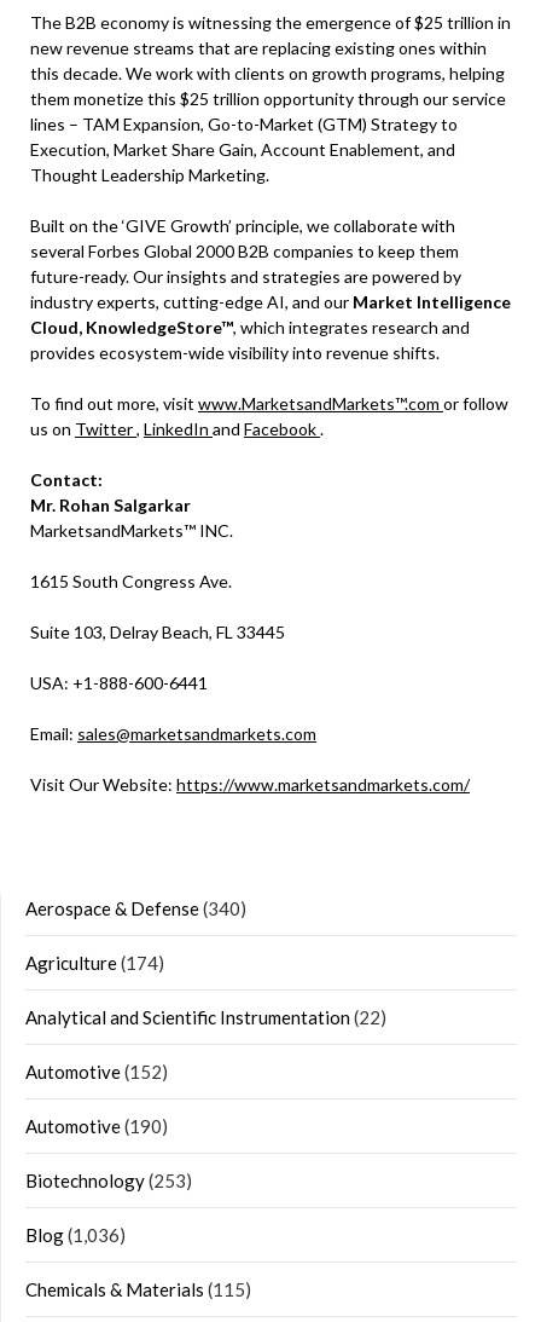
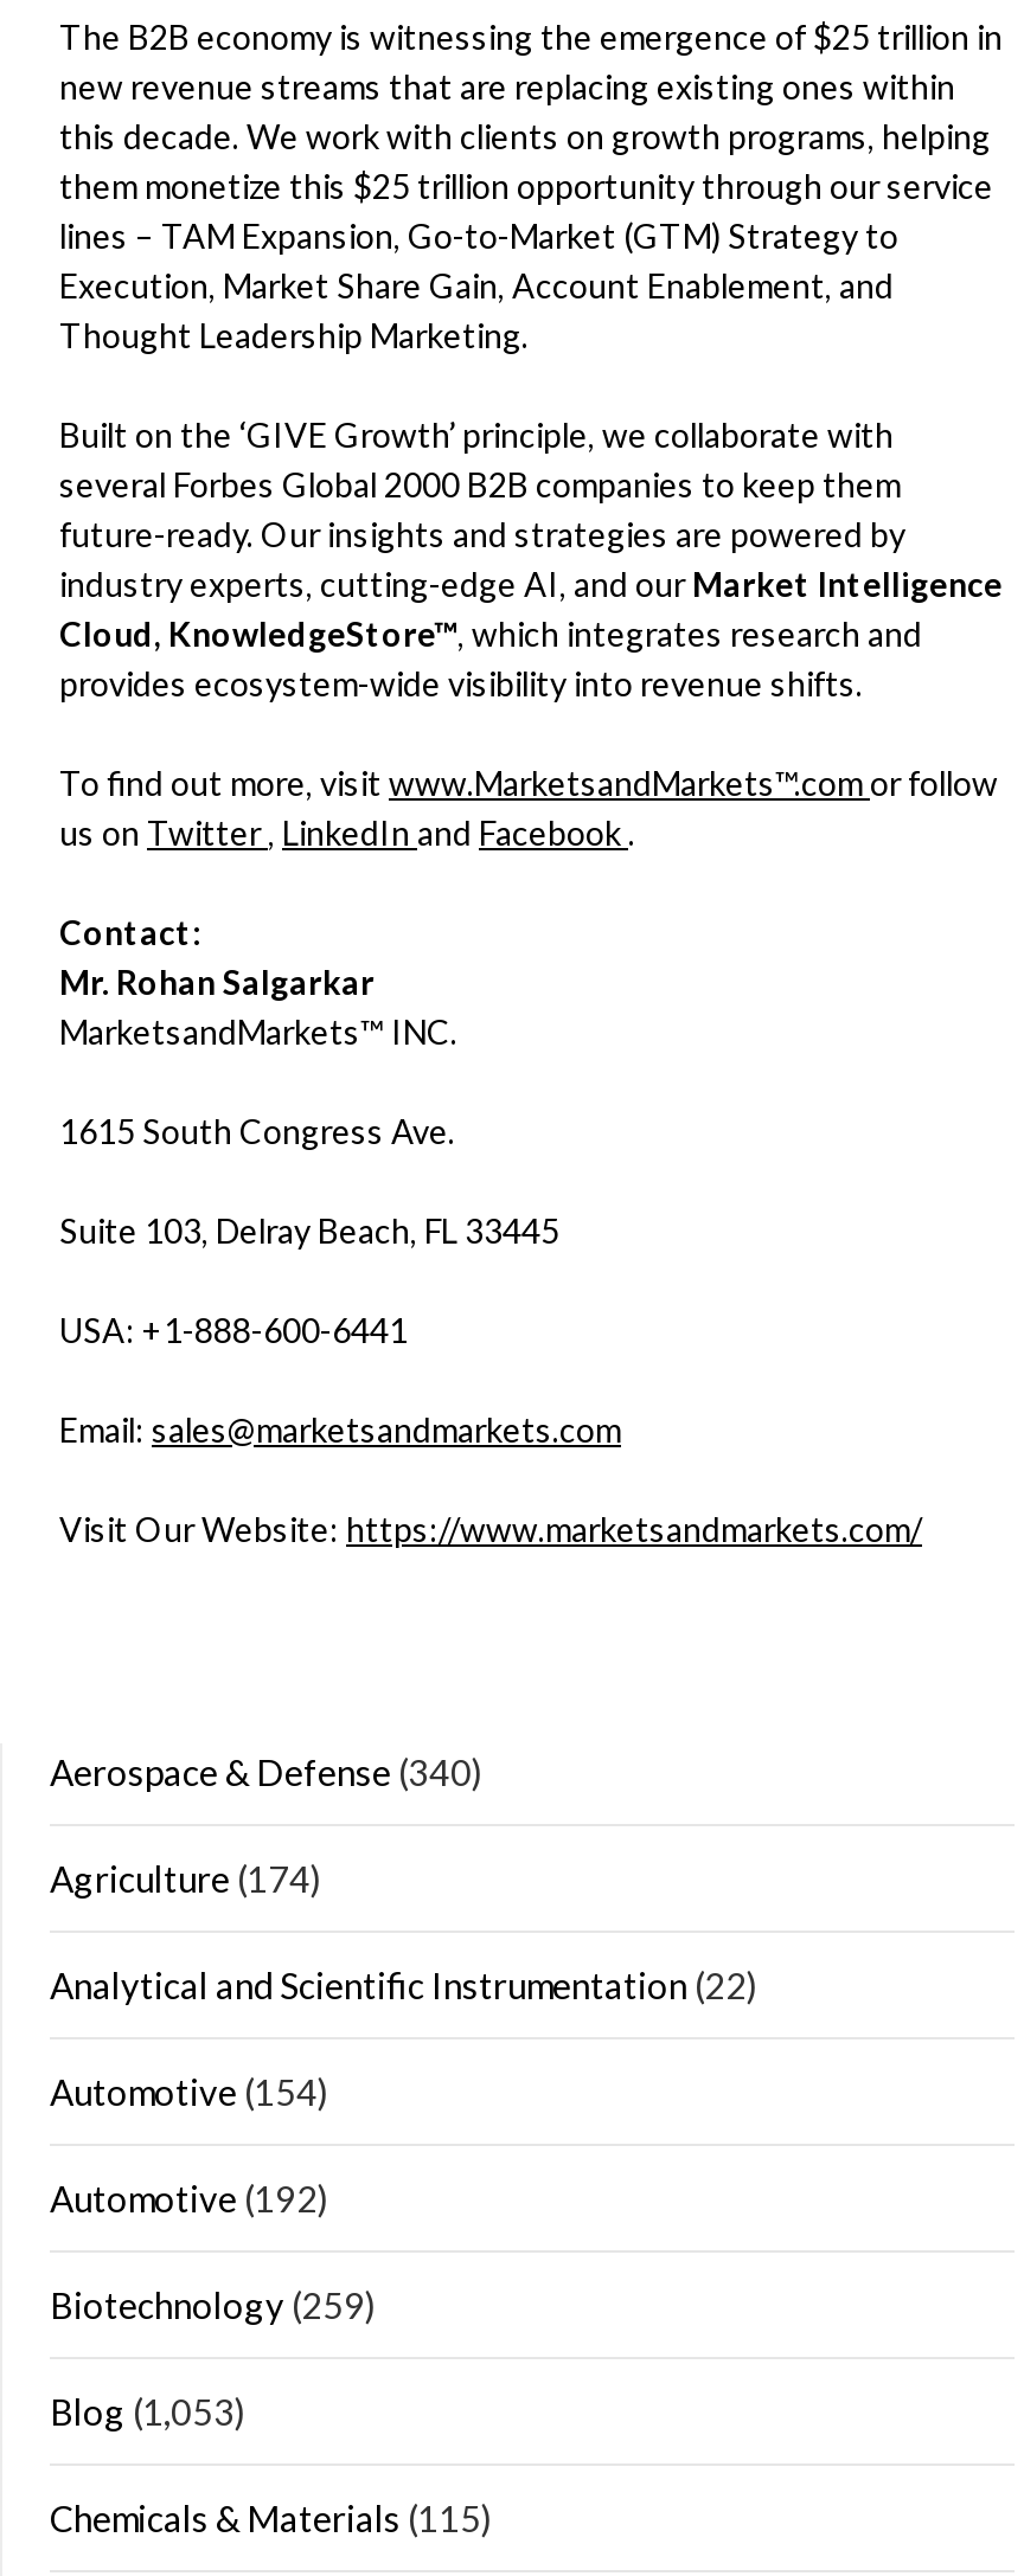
- Automotive (152)
+ Automotive (154)

- Automotive (190)
+ Automotive (192)

- Biotechnology (253)
+ Biotechnology (259)

- Blog (1,036)
+ Blog (1,053)
